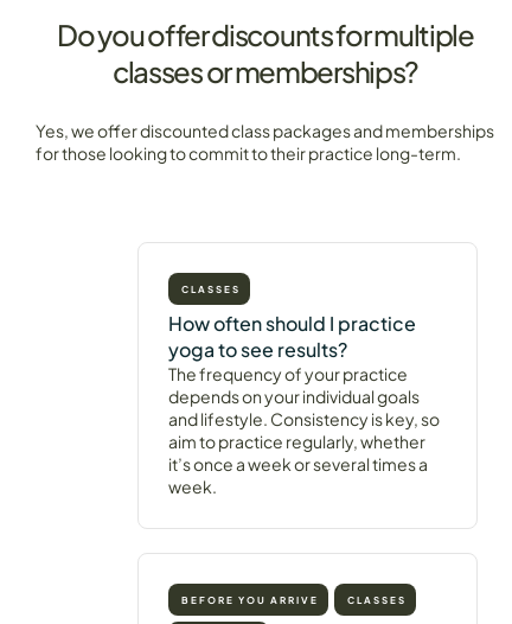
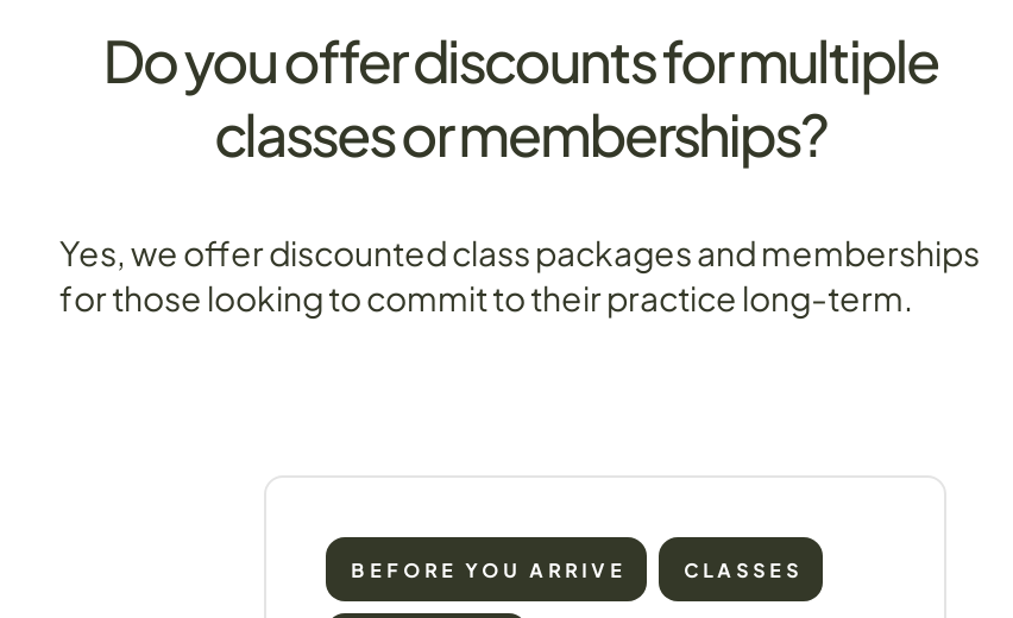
- CLASSES
- How often should I practice
- yoga to see results?
- The frequency of your practice
- depends on your individual goals
- and lifestyle. Consistency is key, so
- aim to practice regularly, whether
- it’s once a week or several times a
- week.
